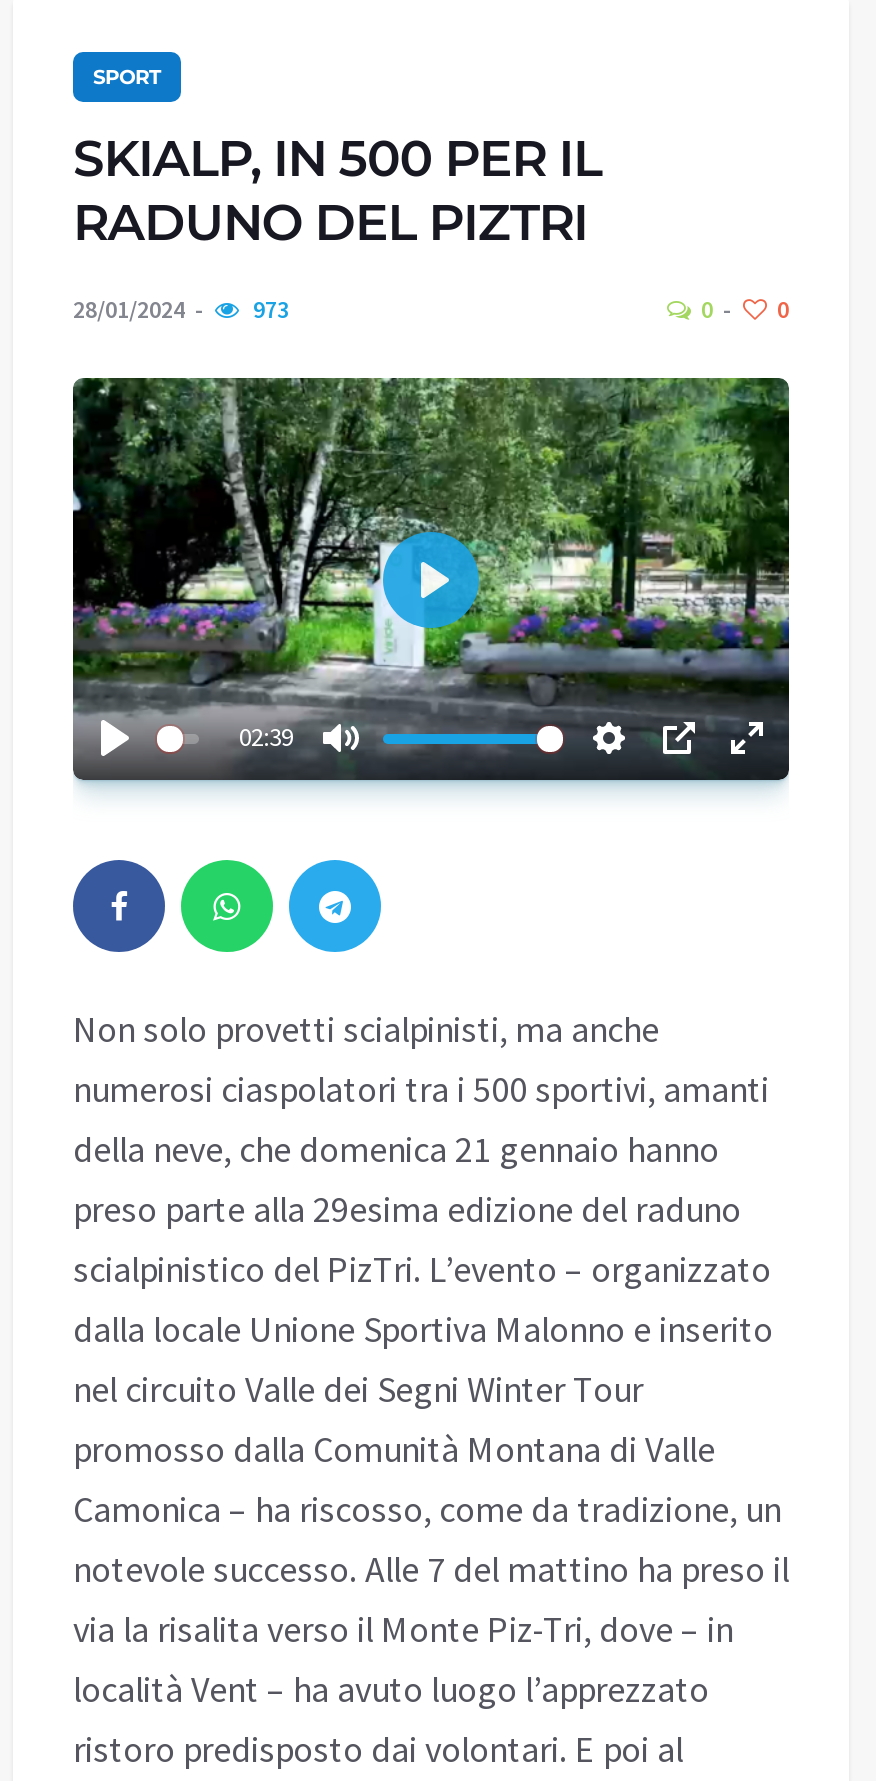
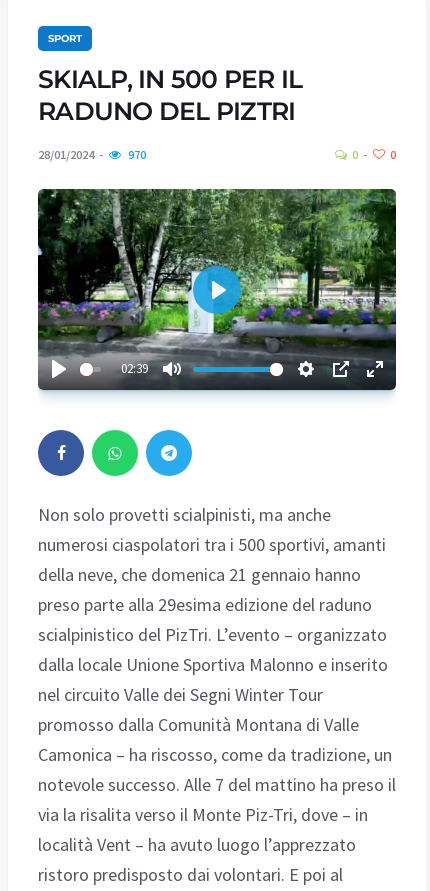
- 973
+ 970
